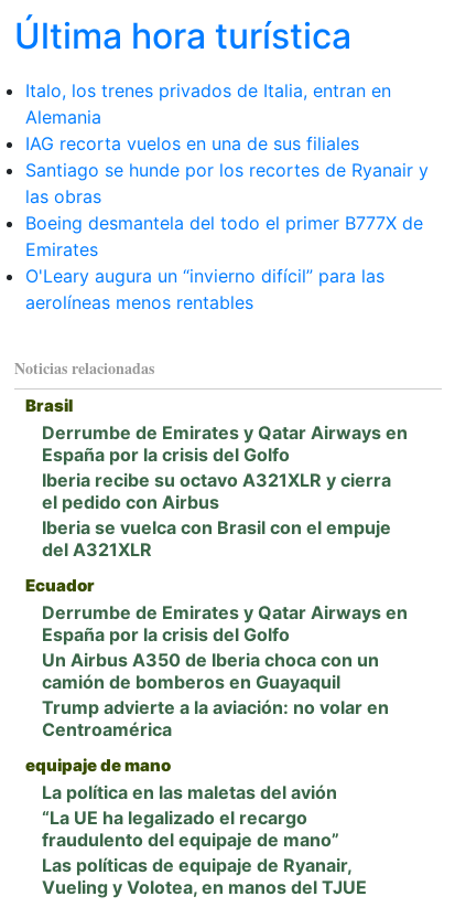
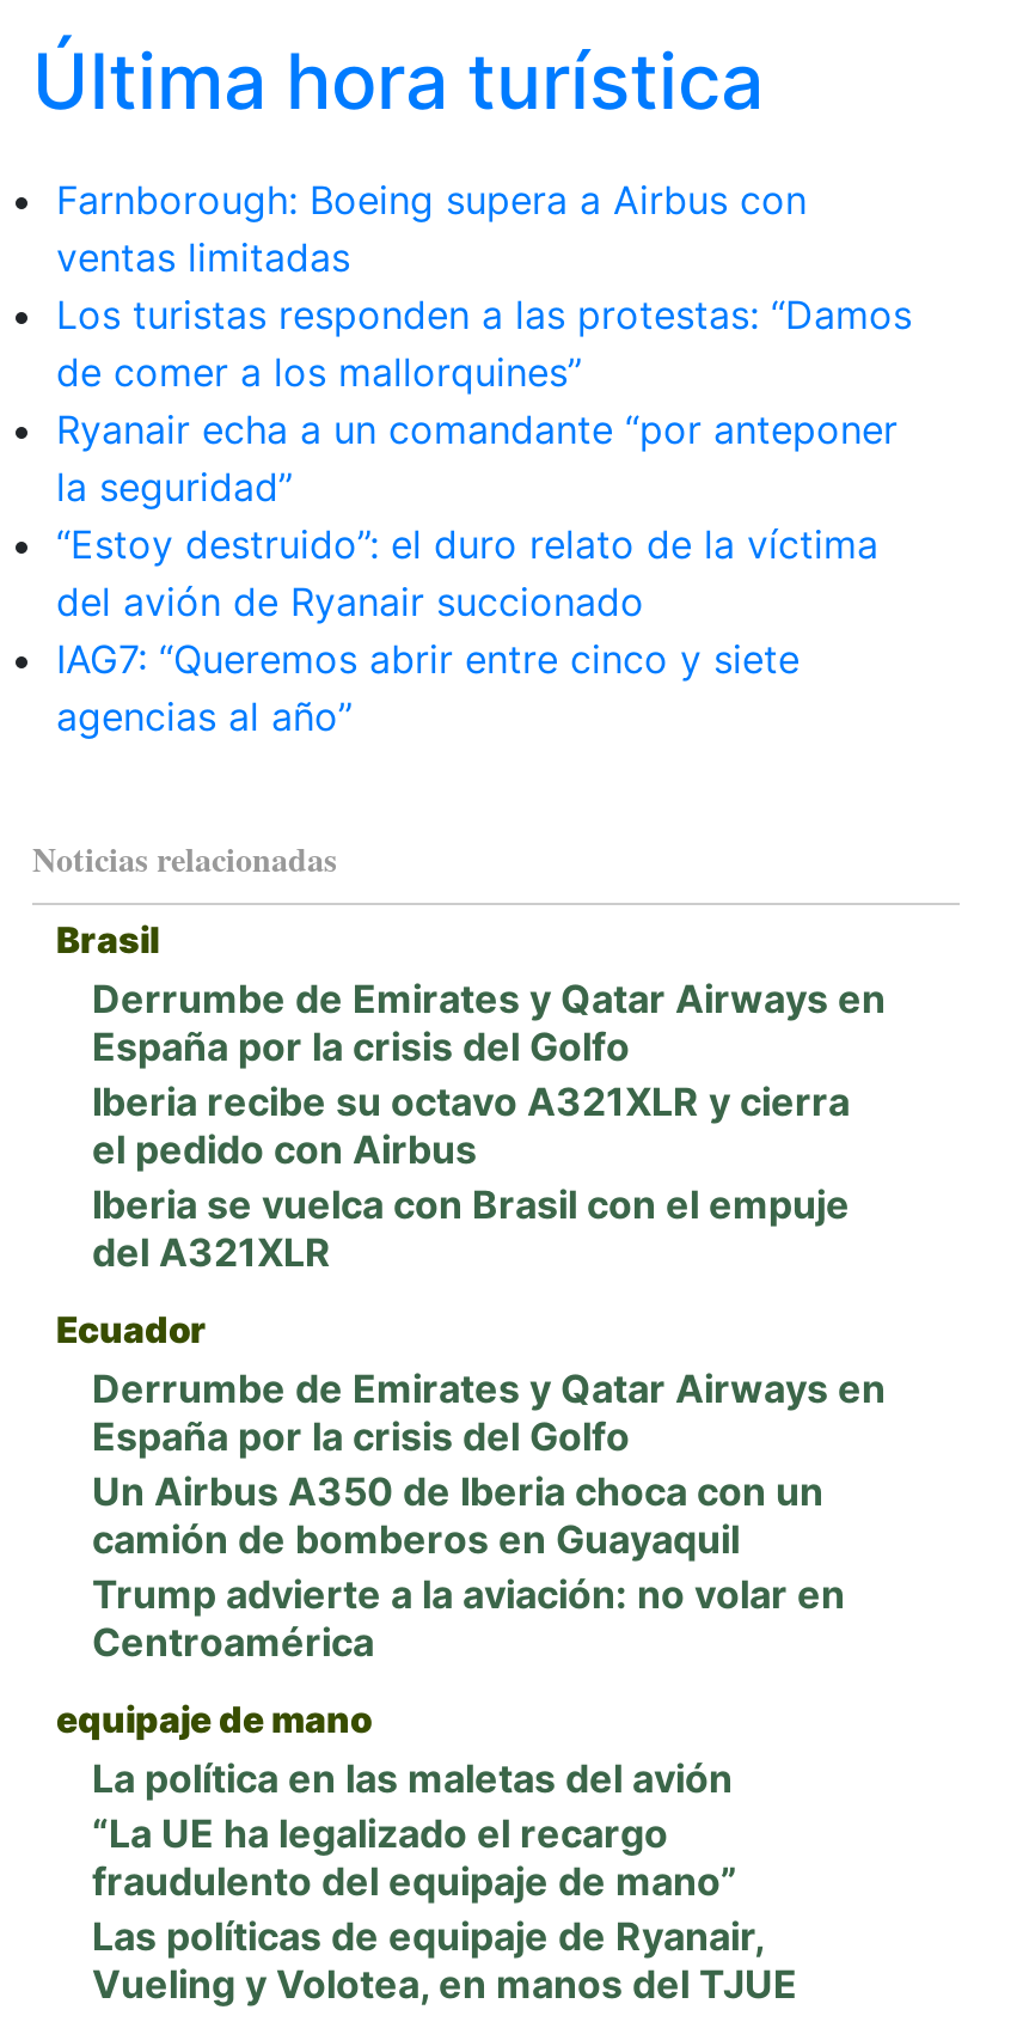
- Italo, los trenes privados de Italia, entran en
- Alemania
- IAG recorta vuelos en una de sus filiales
- Santiago se hunde por los recortes de Ryanair y
- las obras
- Boeing desmantela del todo el primer B777X de
- Emirates
- O'Leary augura un “invierno difícil” para las
- aerolíneas menos rentables
+ Farnborough: Boeing supera a Airbus con
+ ventas limitadas
+ Los turistas responden a las protestas: “Damos
+ de comer a los mallorquines”
+ Ryanair echa a un comandante “por anteponer
+ la seguridad”
+ “Estoy destruido”: el duro relato de la víctima
+ del avión de Ryanair succionado
+ IAG7: “Queremos abrir entre cinco y siete
+ agencias al año”
